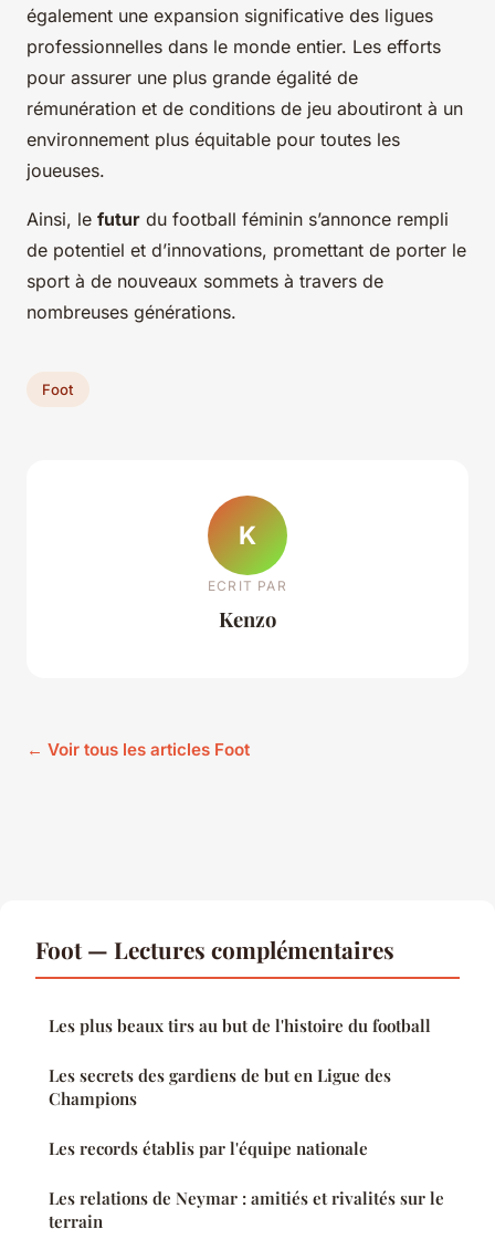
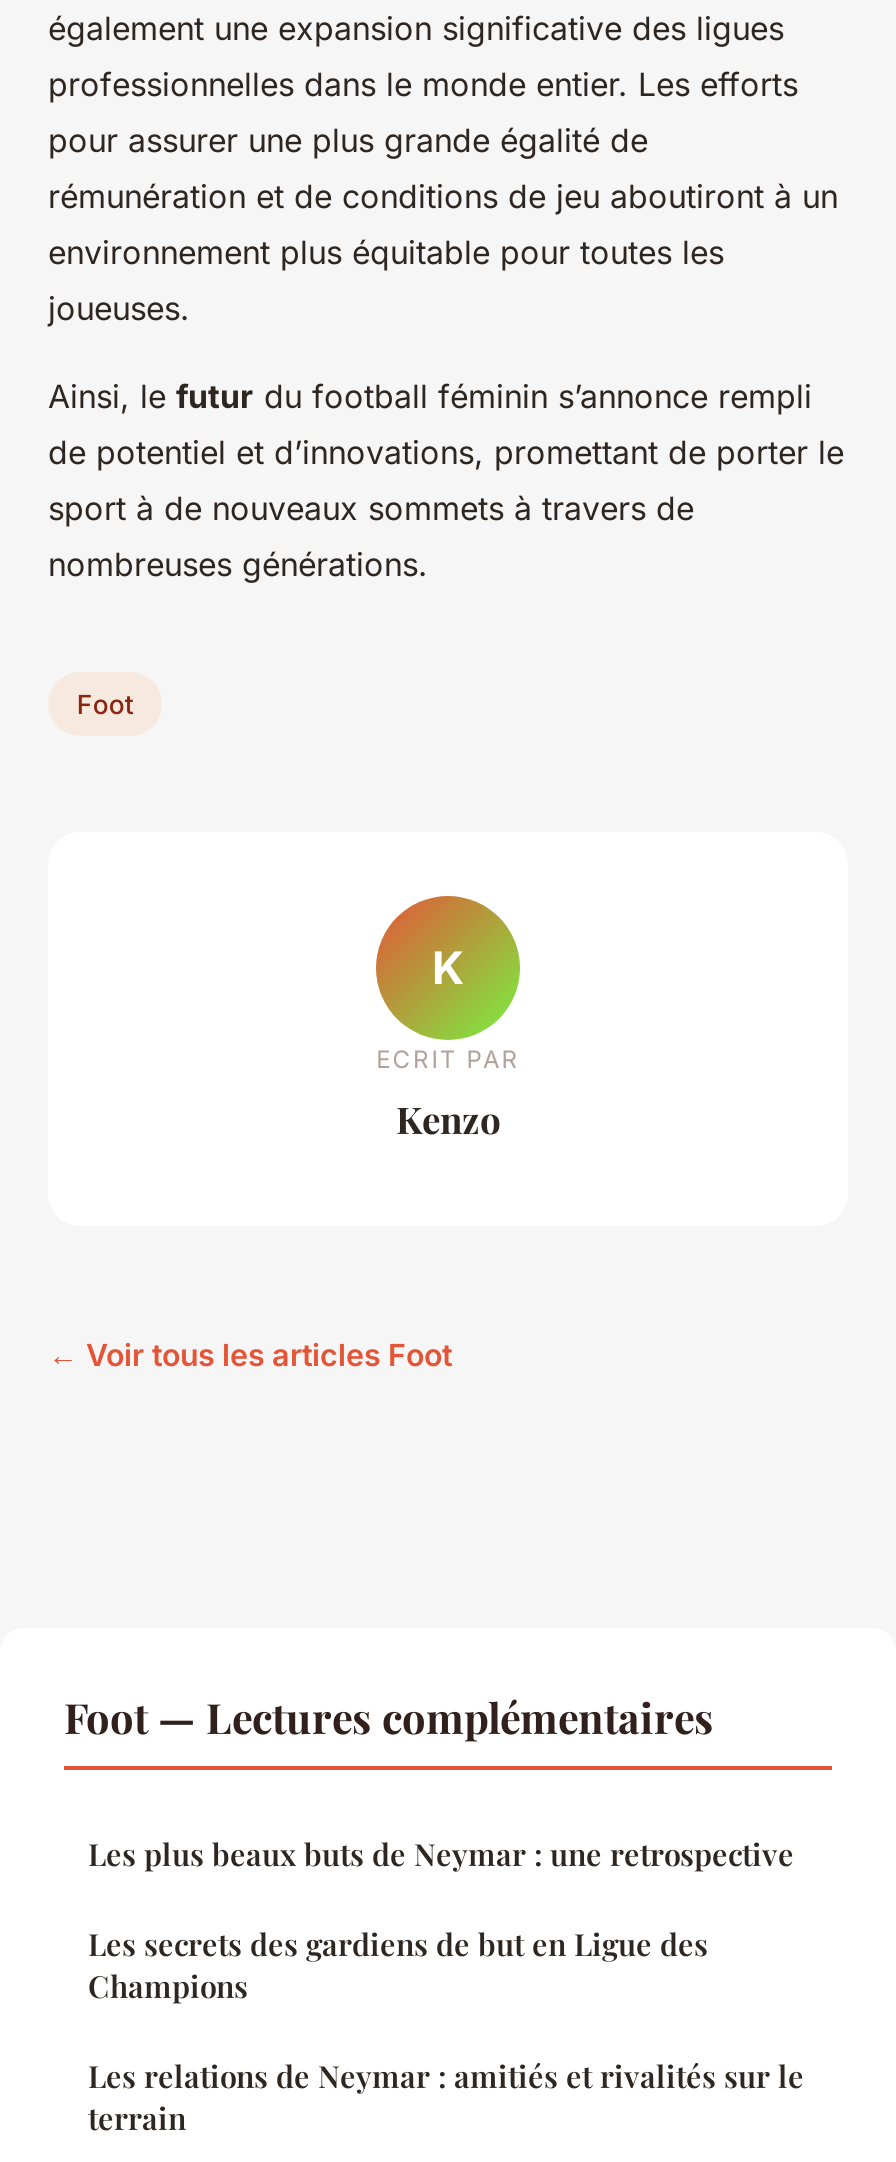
- Les plus beaux tirs au but de l'histoire du football
+ Les plus beaux buts de Neymar : une retrospective

- Les records établis par l'équipe nationale
